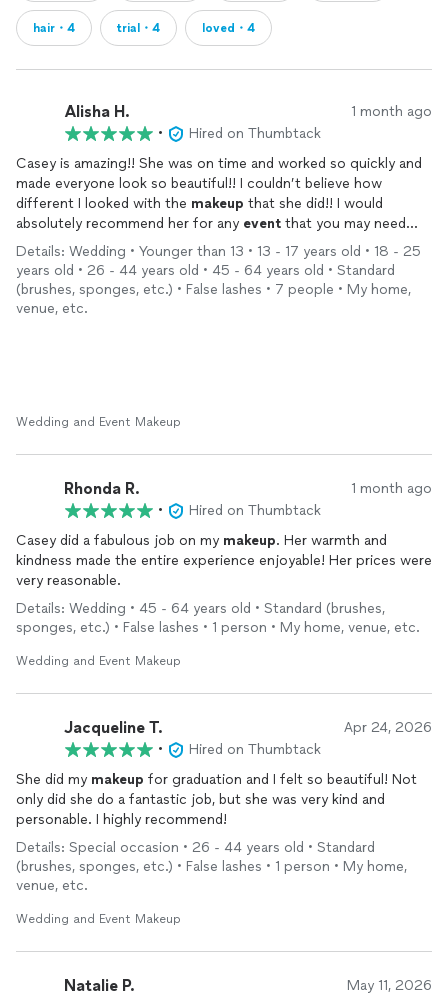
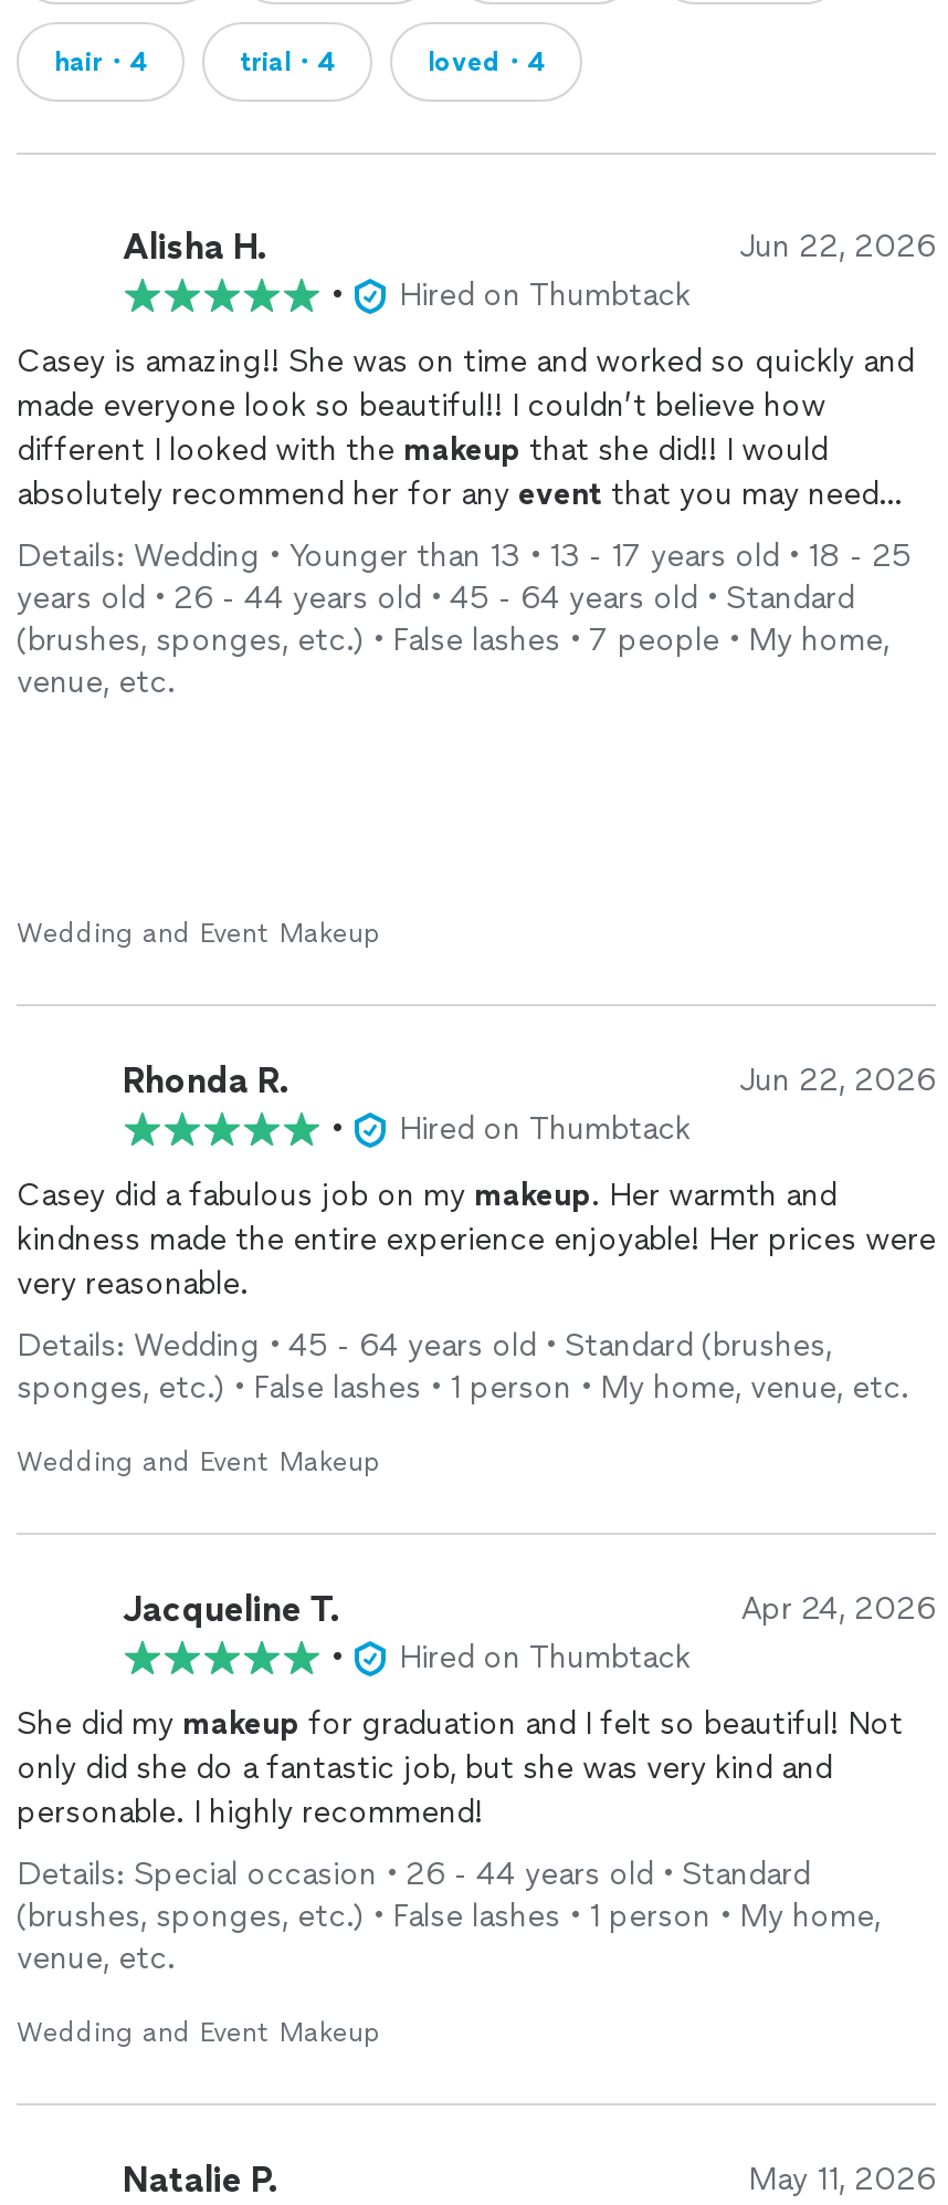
- 1 month ago
+ Jun 22, 2026

- 1 month ago
+ Jun 22, 2026
